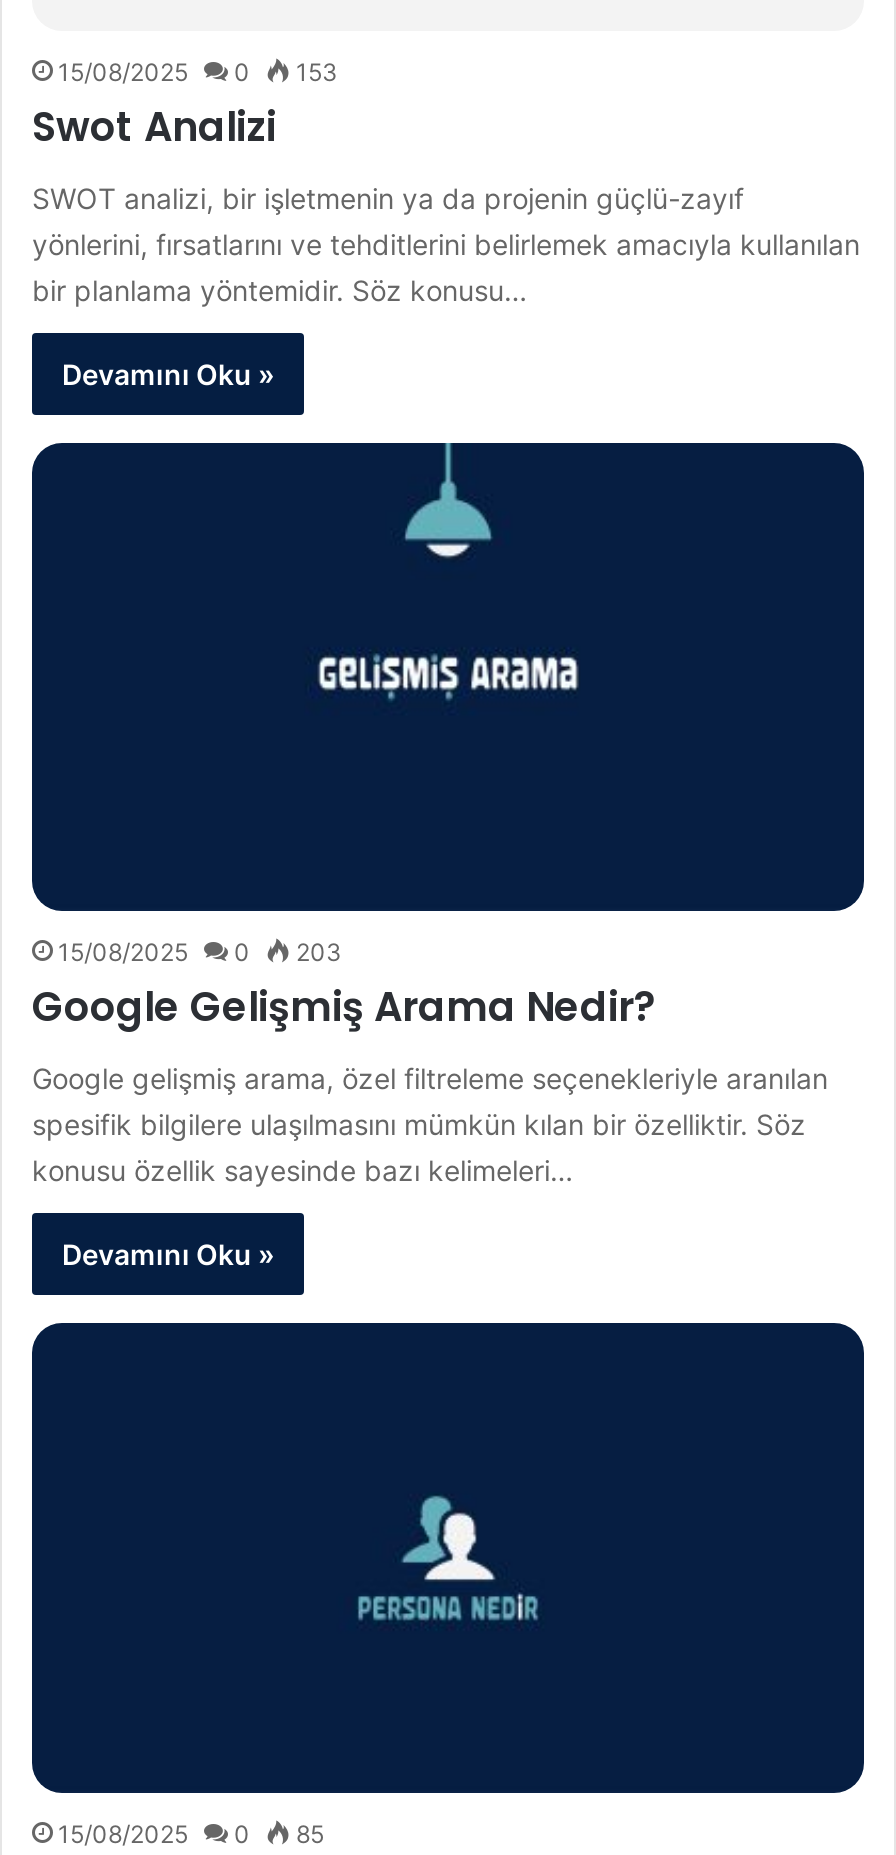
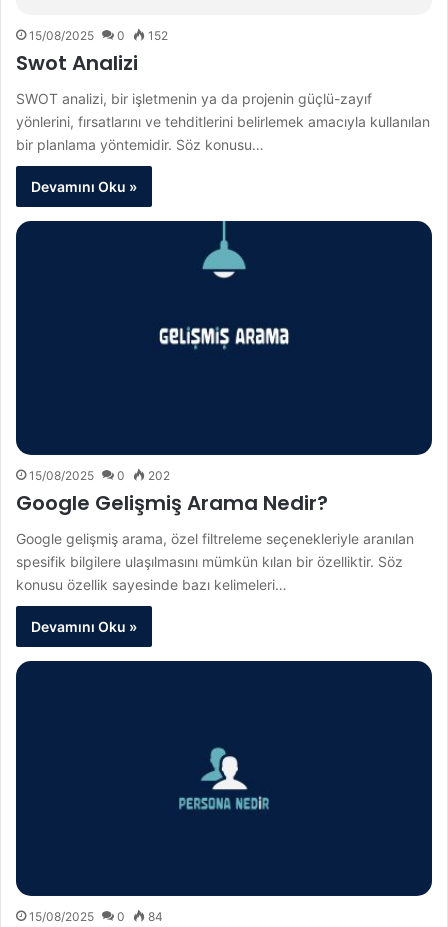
- 15/08/2025 0 153
+ 15/08/2025 0 152

- 15/08/2025 0 203
+ 15/08/2025 0 202

- 15/08/2025 0 85
+ 15/08/2025 0 84
